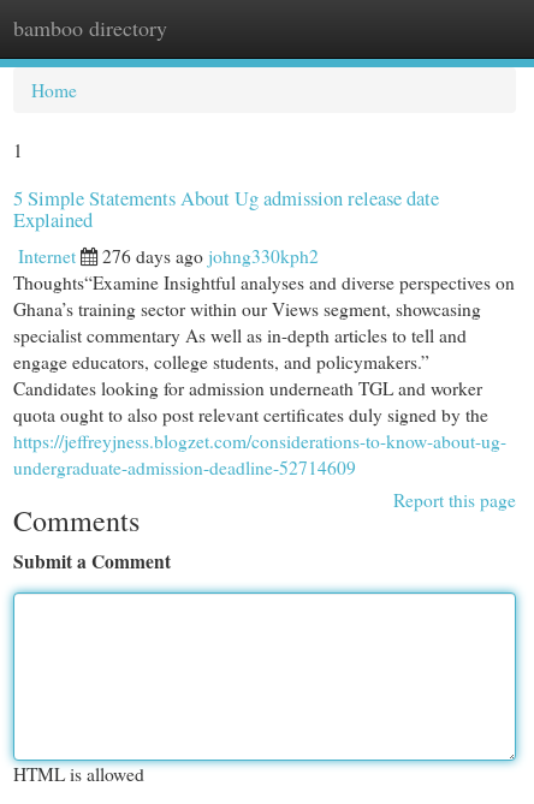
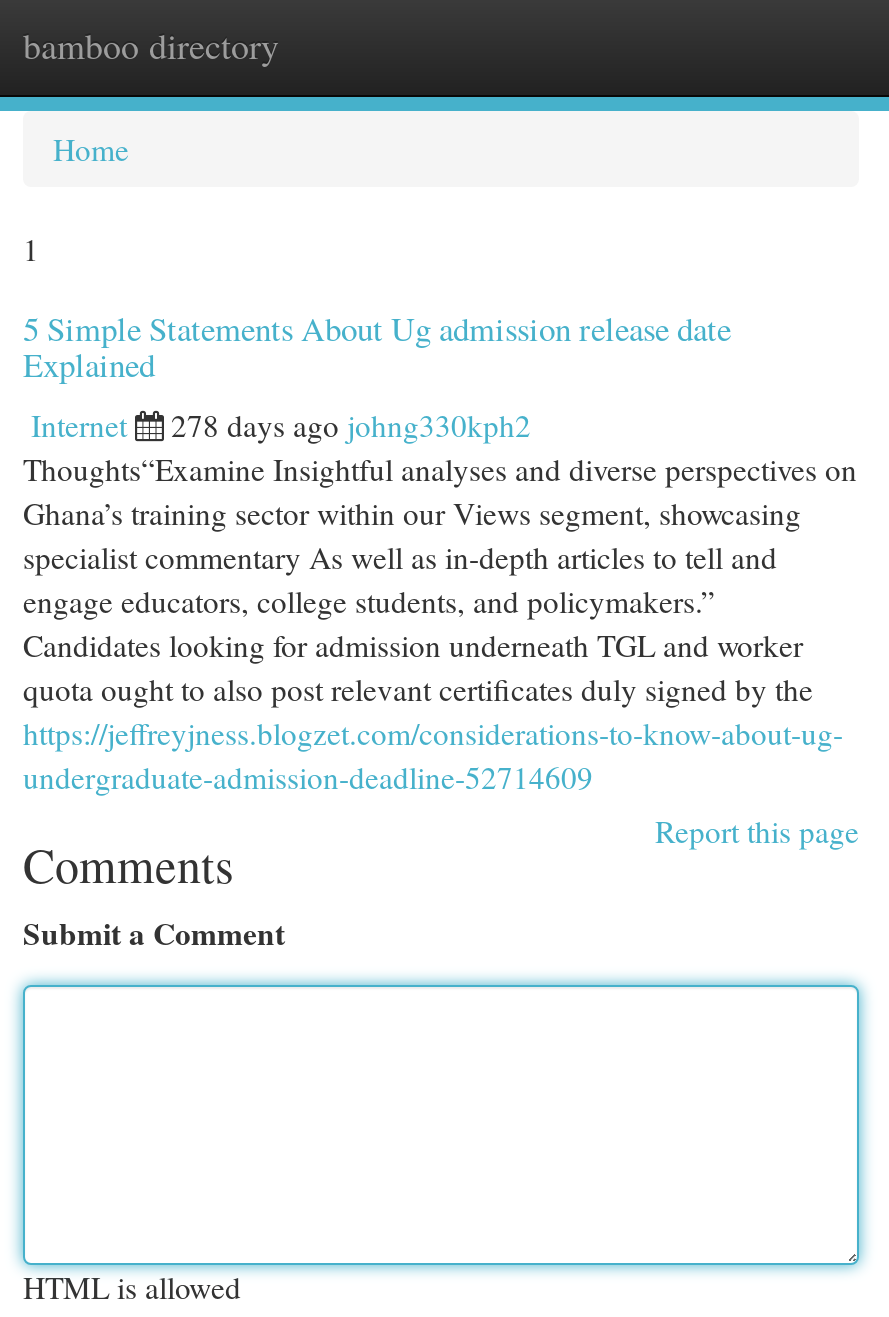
- 276 days ago johng330kph2
+ 278 days ago johng330kph2
